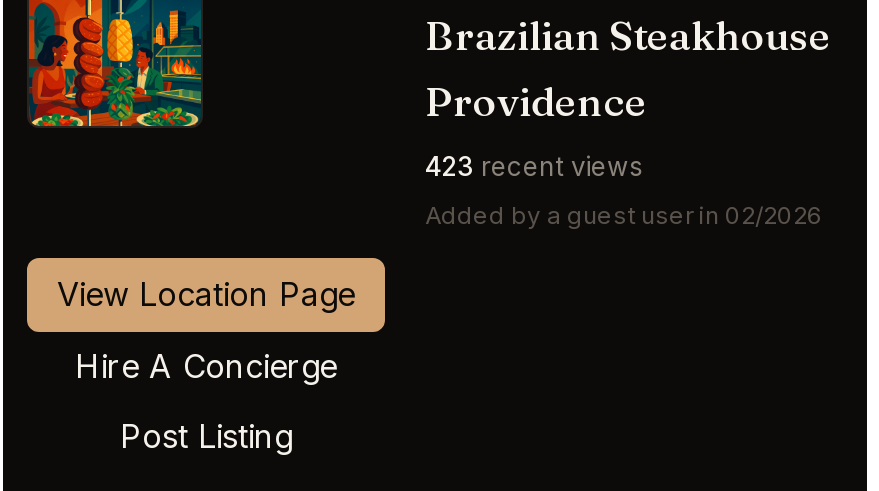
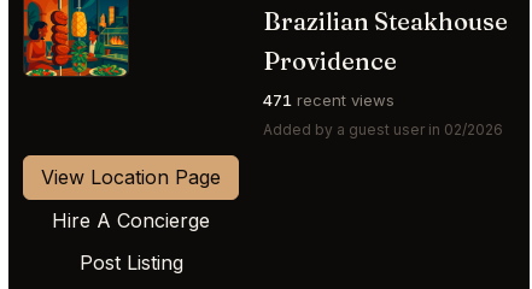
- 423 recent views
+ 471 recent views
